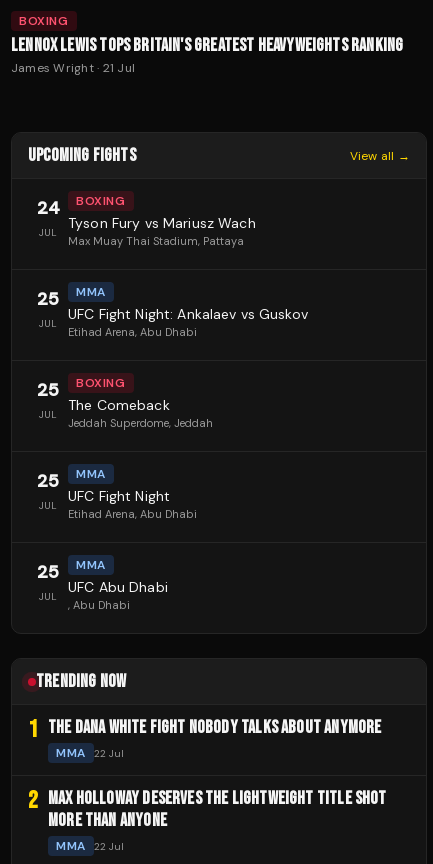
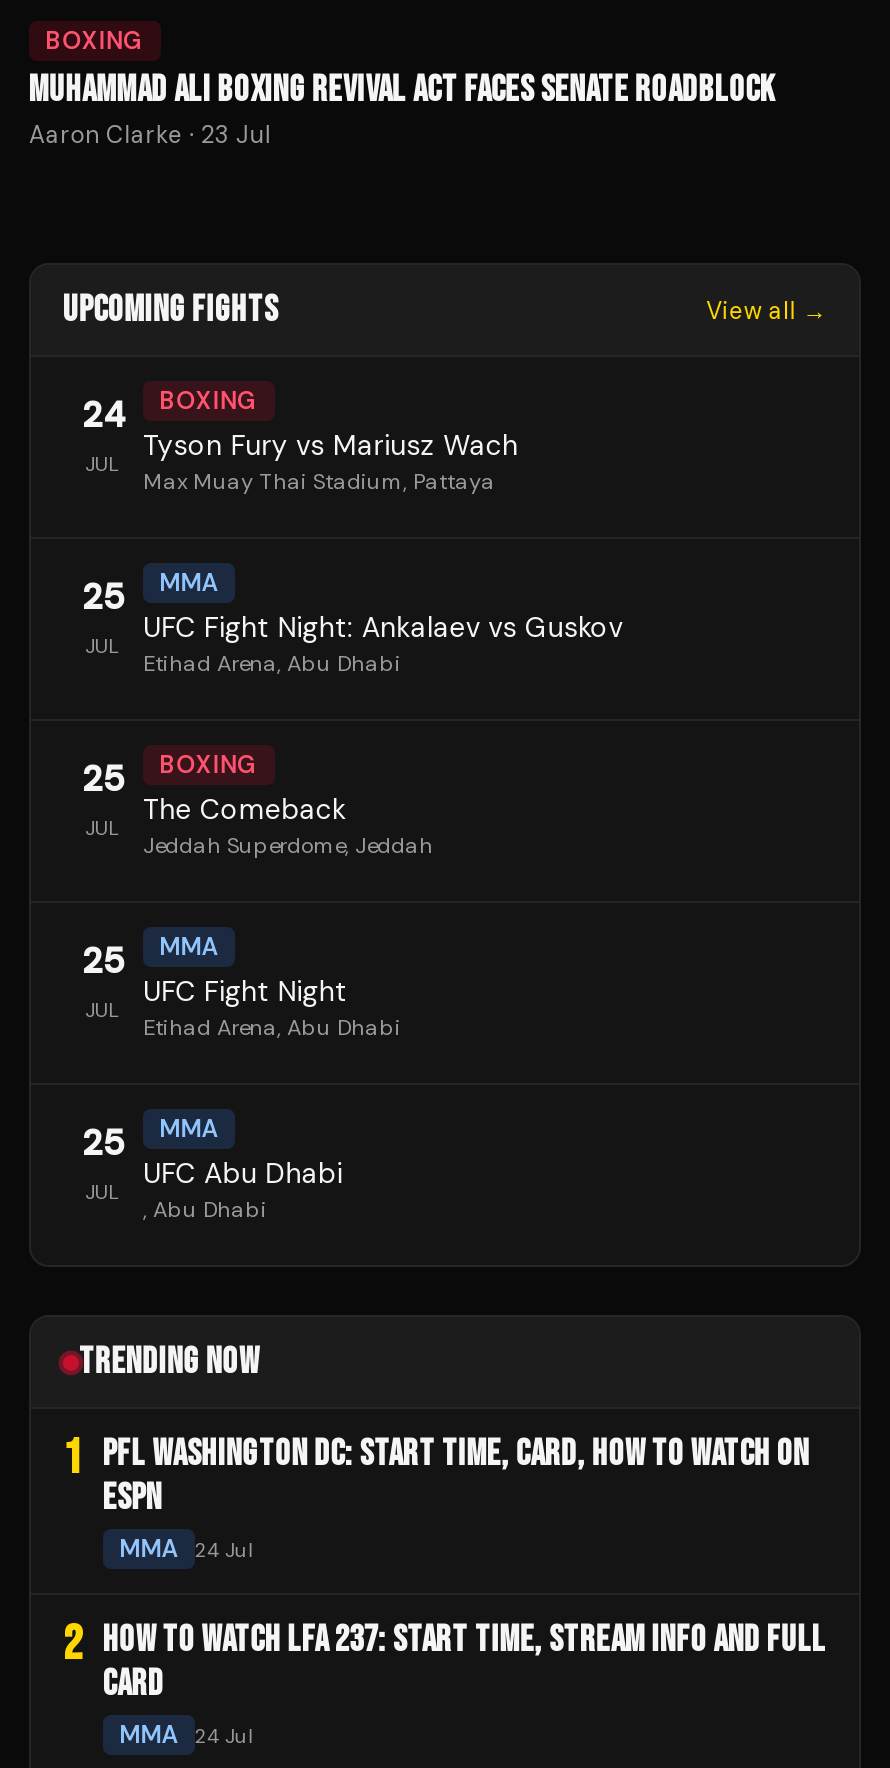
- LENNOX LEWIS TOPS BRITAIN'S GREATEST HEAVYWEIGHTS RANKING
- James Wright · 21 Jul
+ MUHAMMAD ALI BOXING REVIVAL ACT FACES SENATE ROADBLOCK
+ Aaron Clarke · 23 Jul

- 1 THE DANA WHITE FIGHT NOBODY TALKS ABOUT ANYMORE
+ 1 PFL WASHINGTON DC: START TIME, CARD, HOW TO WATCH ON
+ ESPN

- MMA 22 Jul
+ MMA 24 Jul

- 2 MAX HOLLOWAY DESERVES THE LIGHTWEIGHT TITLE SHOT
- MORE THAN ANYONE
+ 2 HOW TO WATCH LFA 237: START TIME, STREAM INFO AND FULL
+ CARD

- MMA 22 Jul
+ MMA 24 Jul
